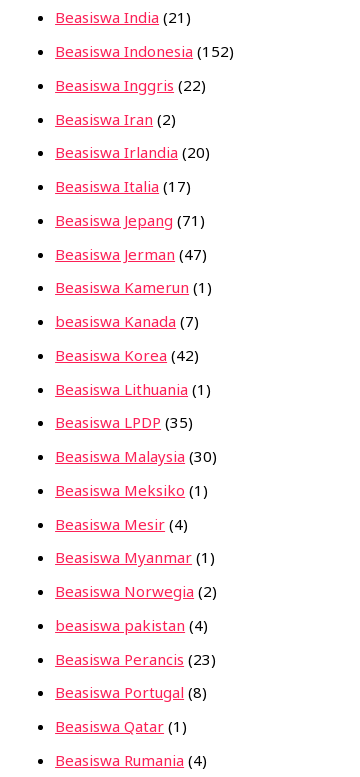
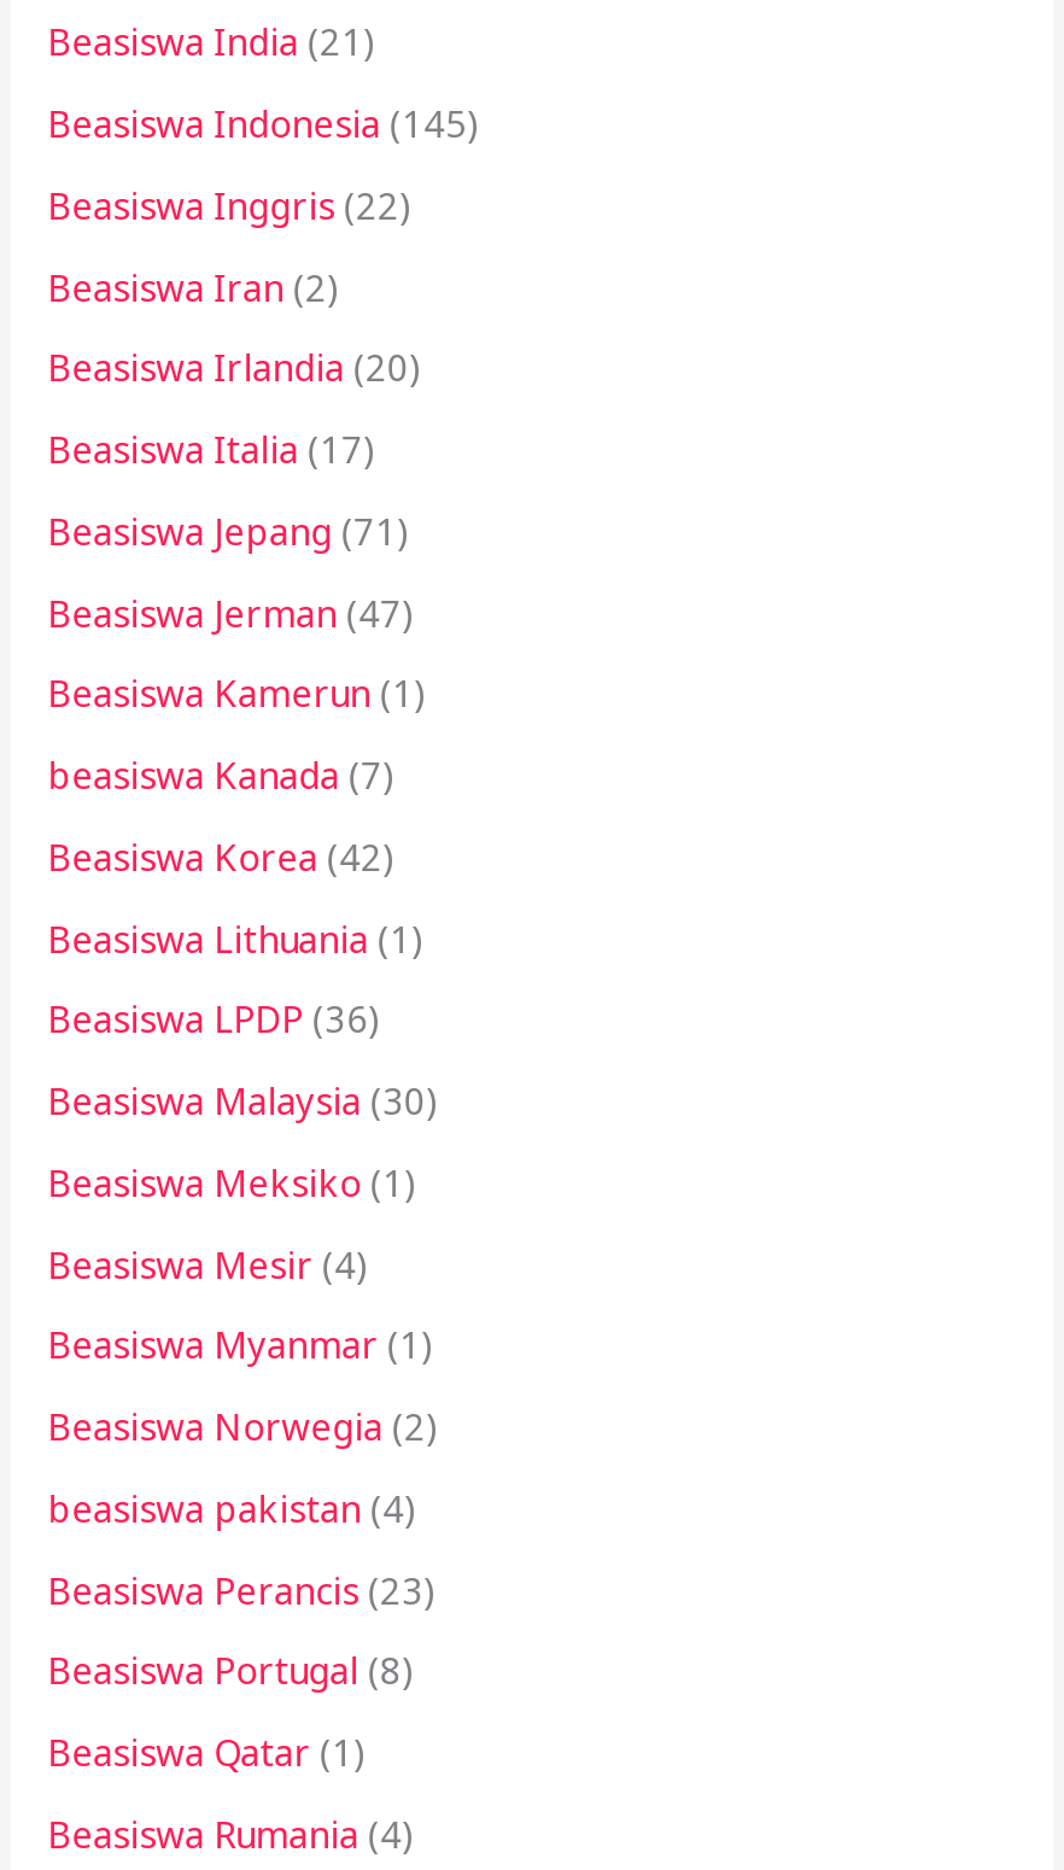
- Beasiswa Indonesia (152)
+ Beasiswa Indonesia (145)

- Beasiswa LPDP (35)
+ Beasiswa LPDP (36)
